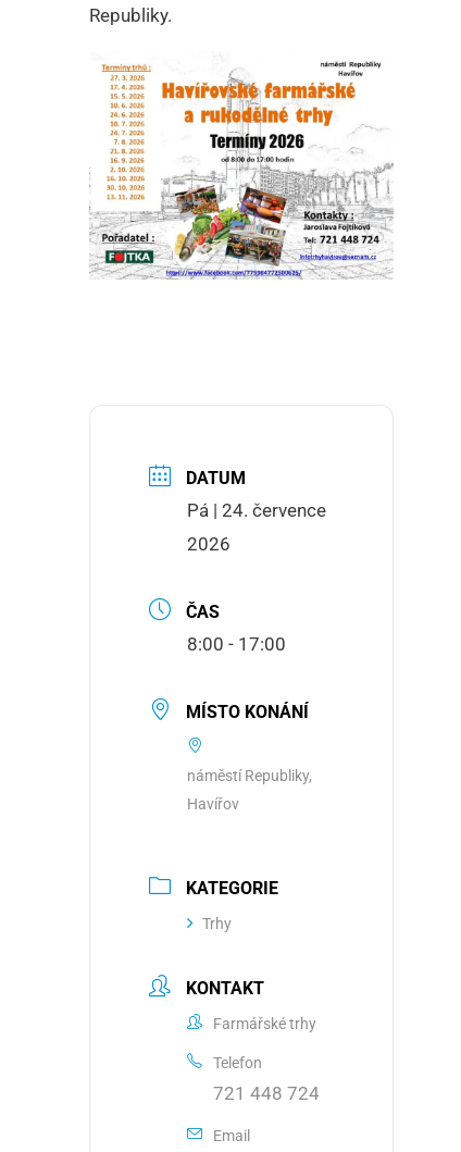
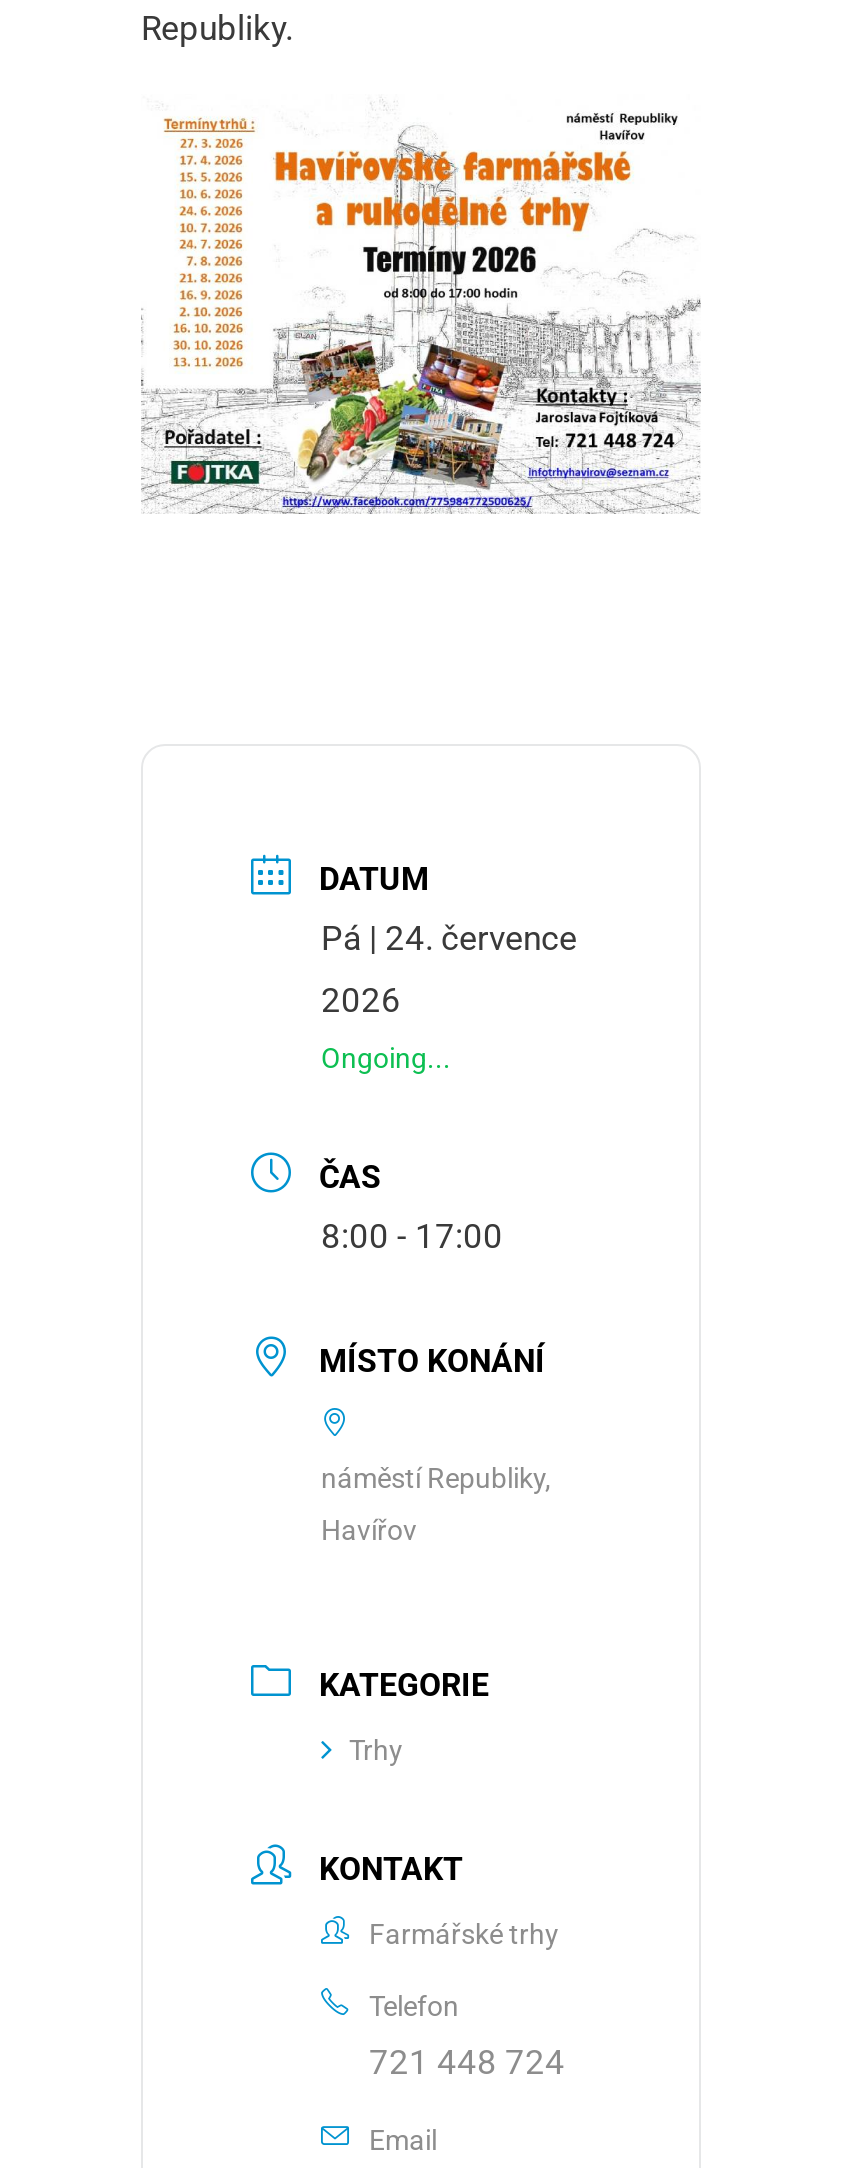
+ Ongoing...
